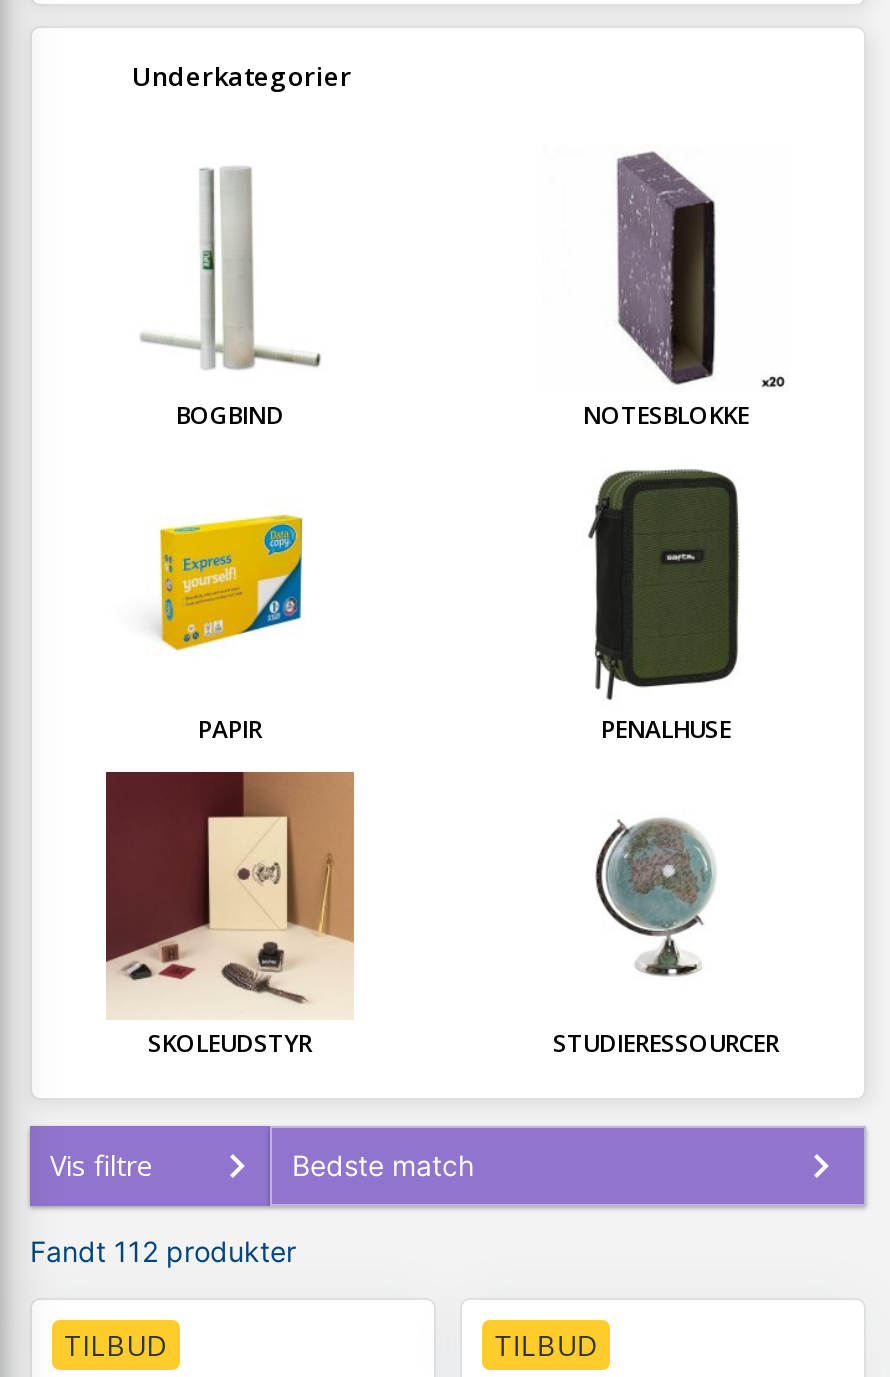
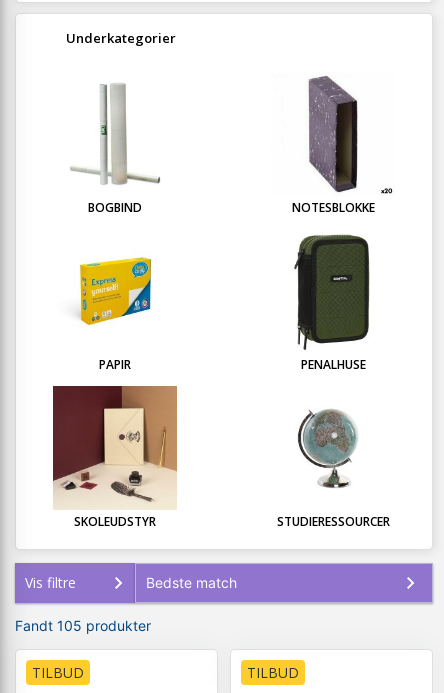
- Fandt 112 produkter
+ Fandt 105 produkter
